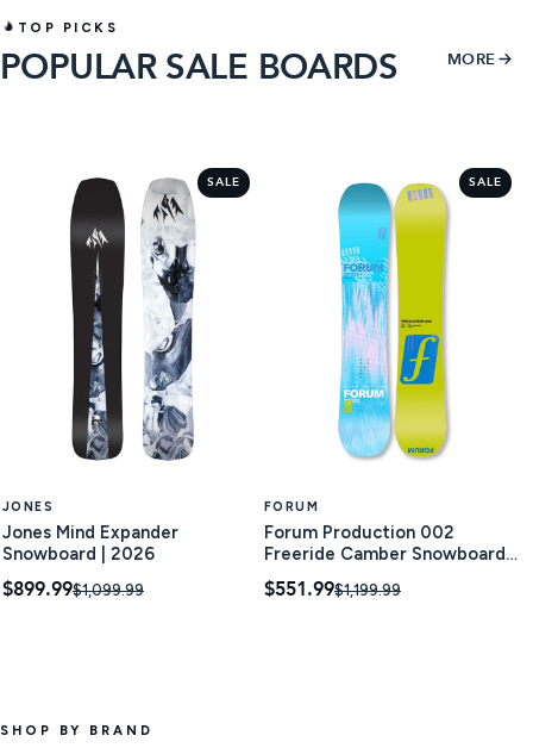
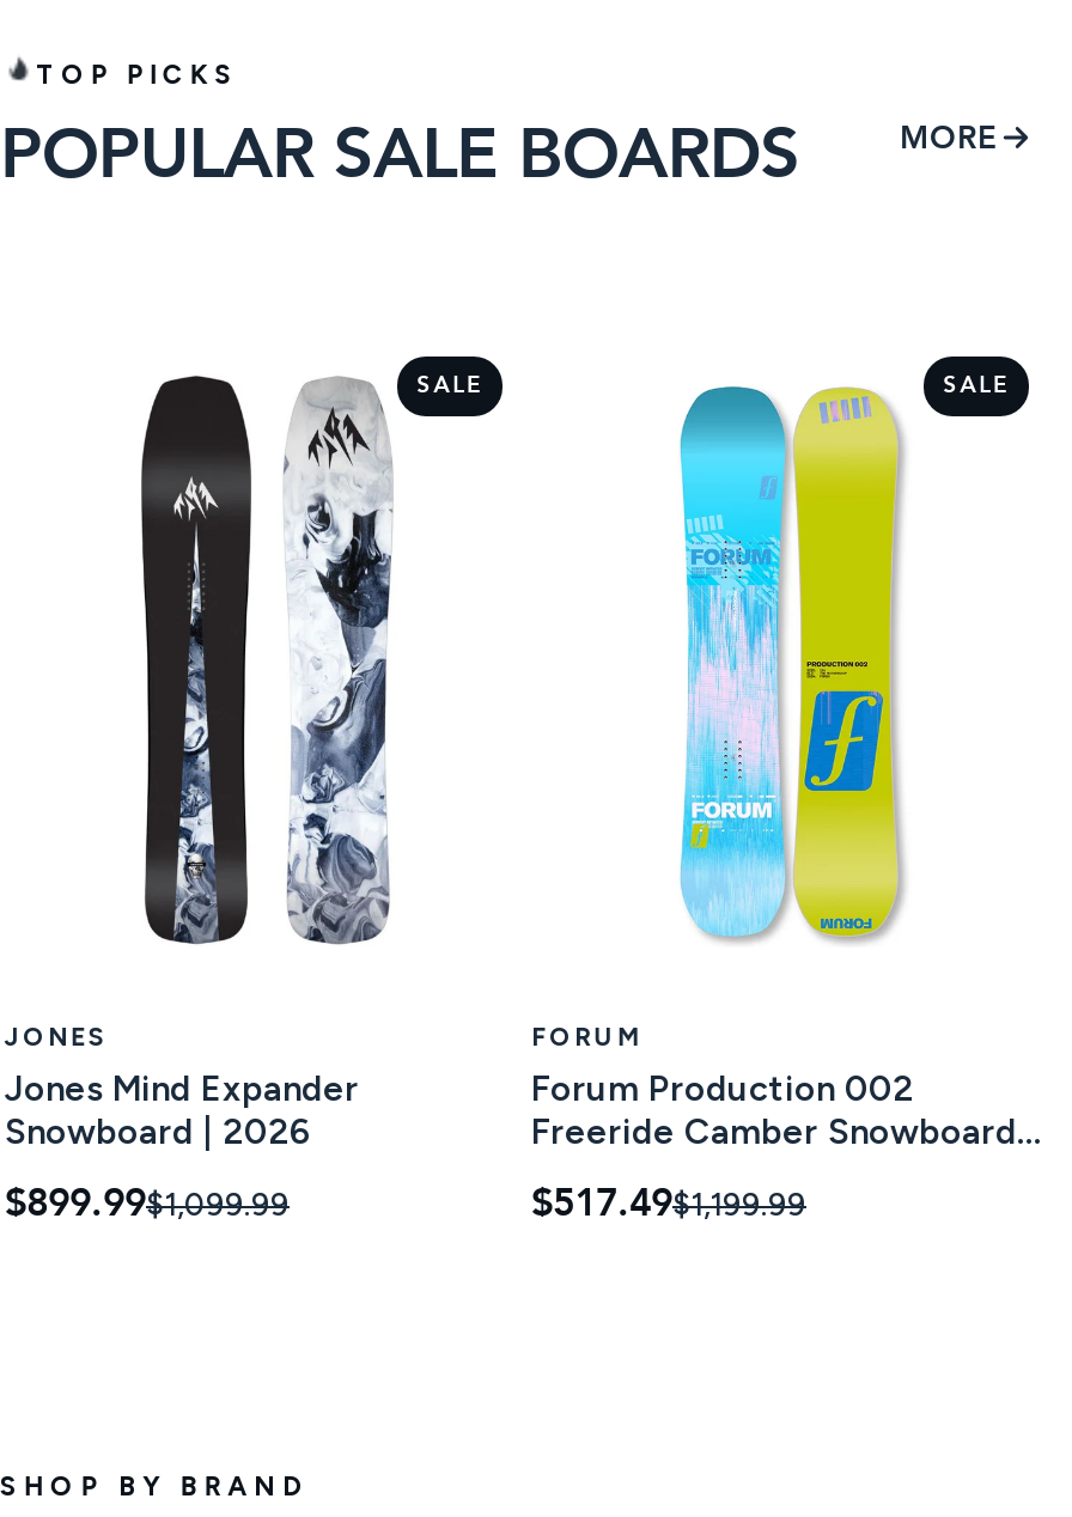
- $551.99$1,199.99
+ $517.49$1,199.99
